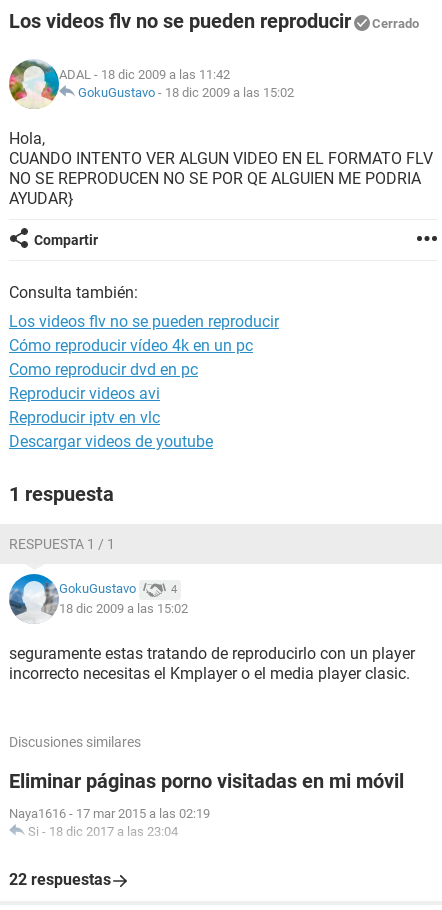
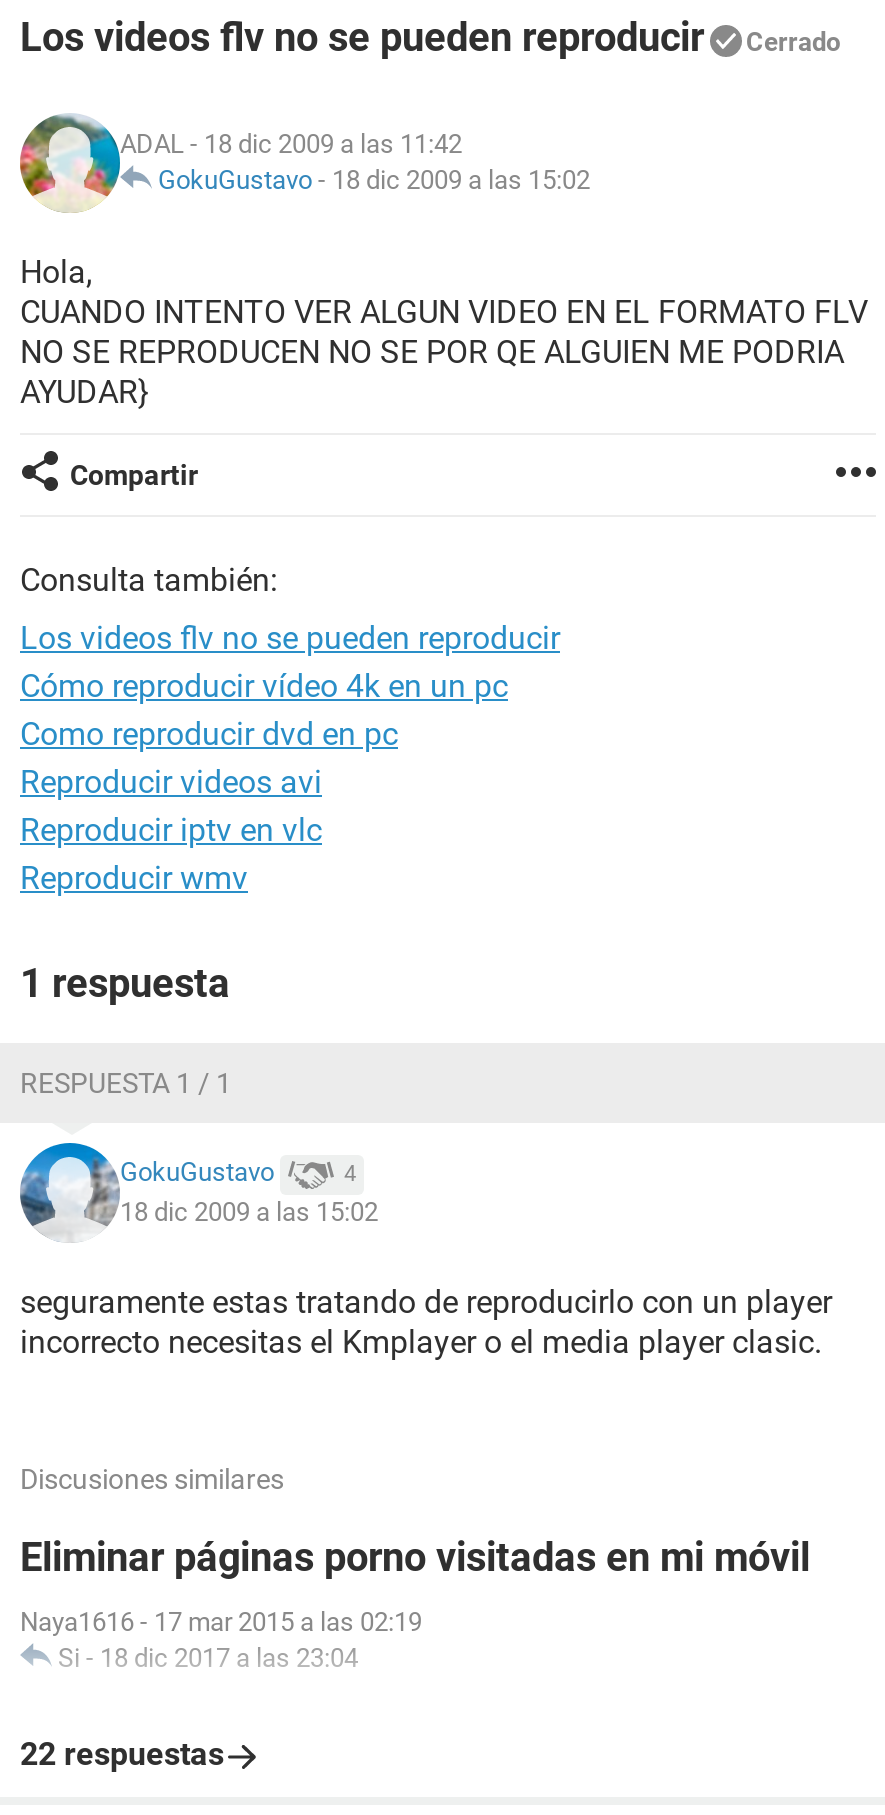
- Descargar videos de youtube
+ Reproducir wmv
